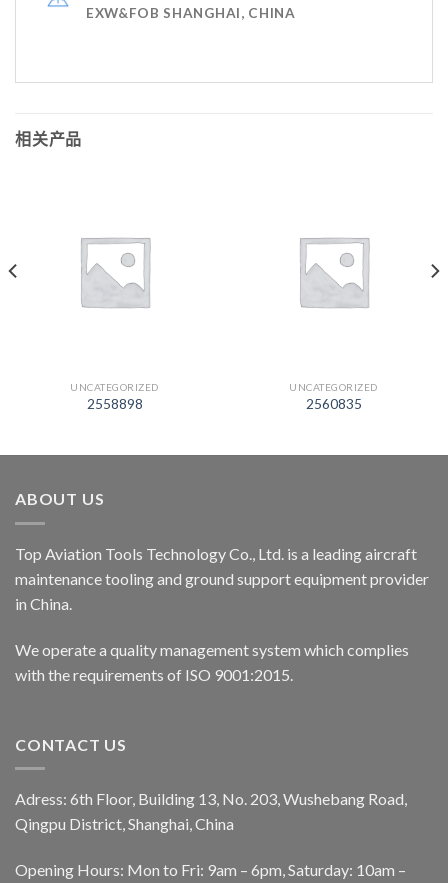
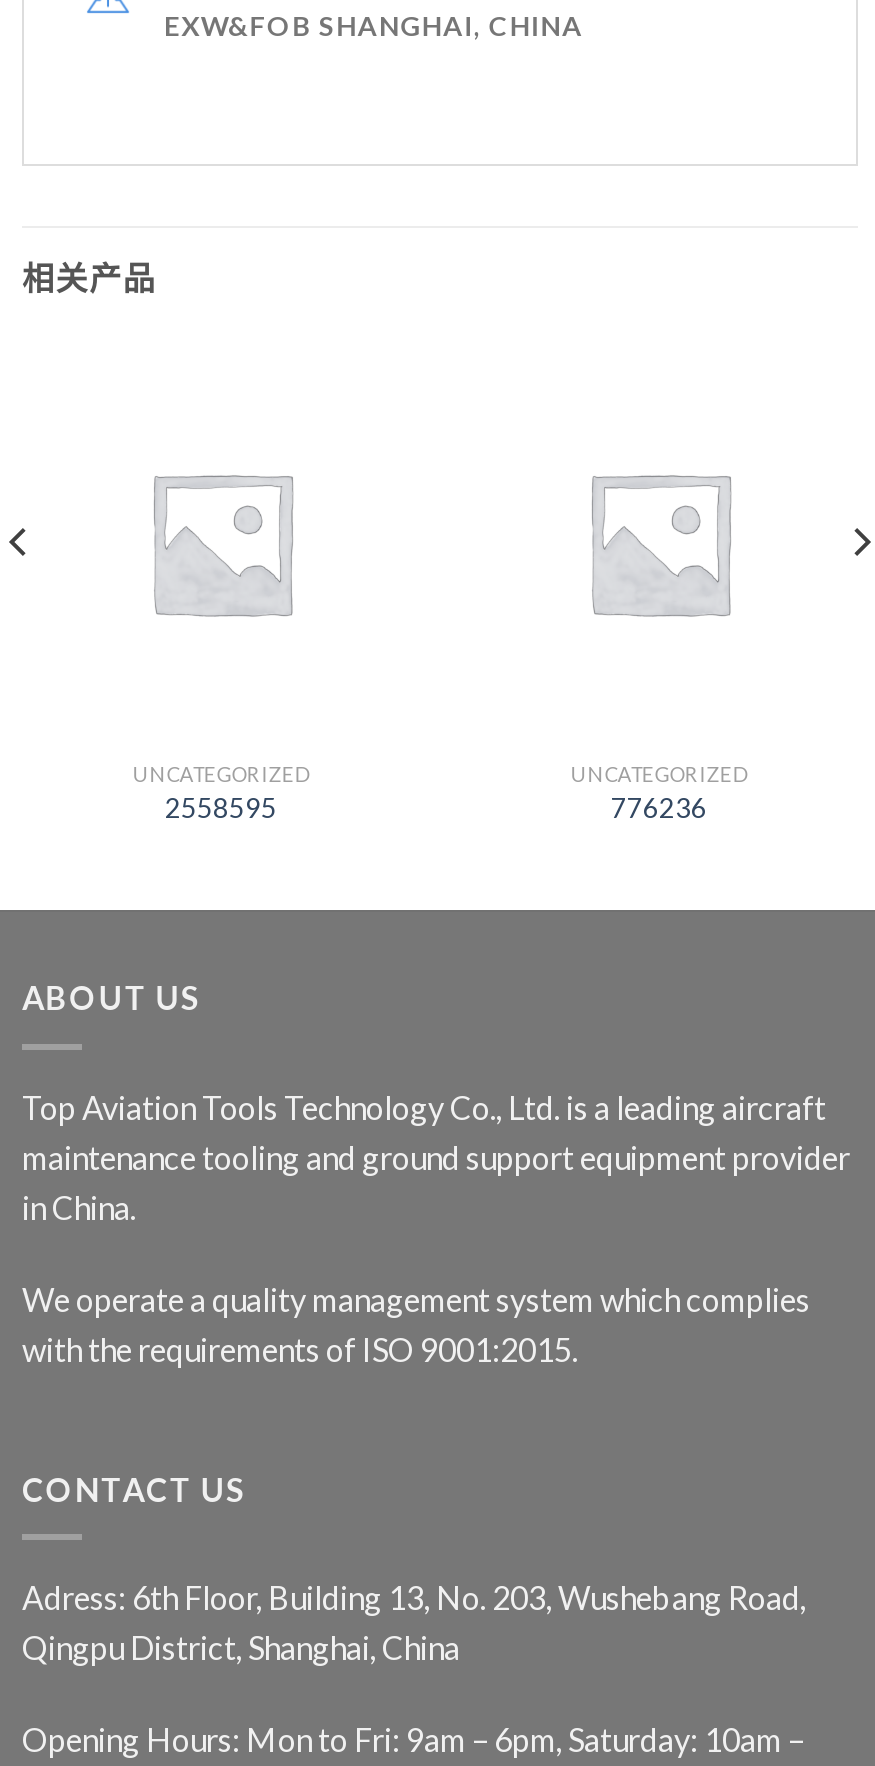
- 2558898
+ 2558595

- 2560835
+ 776236
